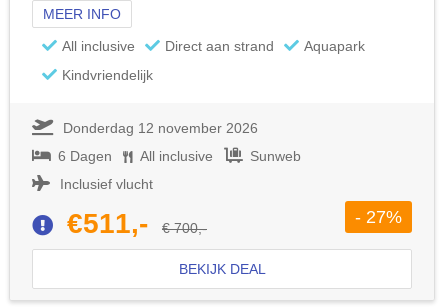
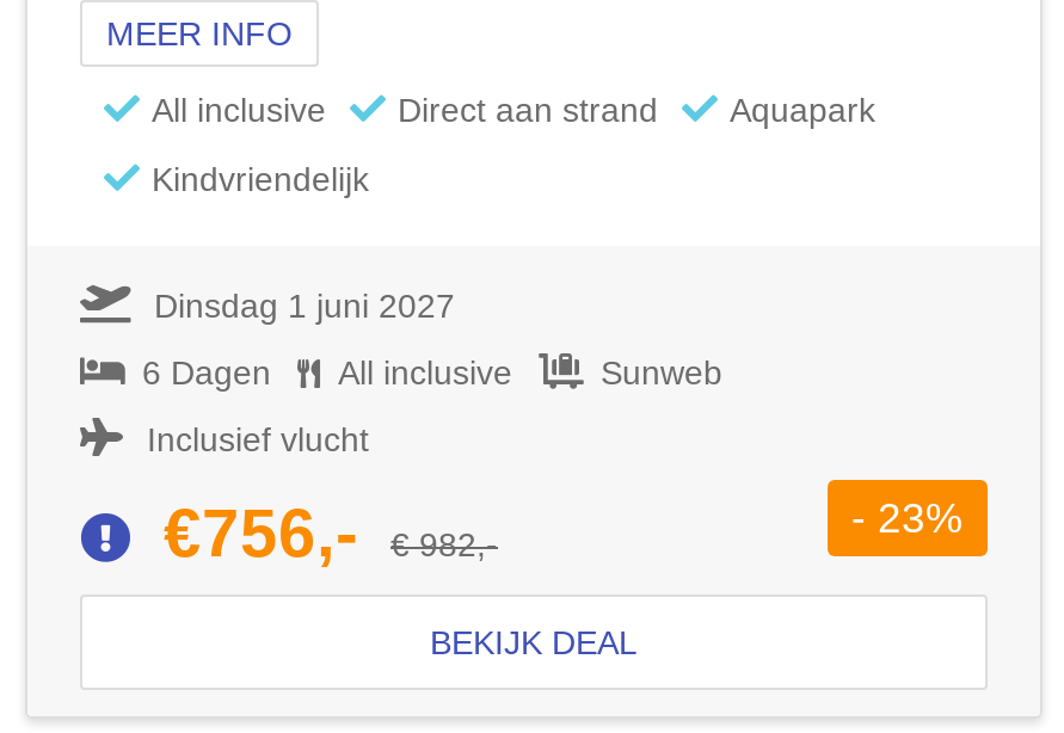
- Donderdag 12 november 2026
+ Dinsdag 1 juni 2027

- €511,-
+ €756,-

- - 27%
+ - 23%

- € 700,-
+ € 982,-
